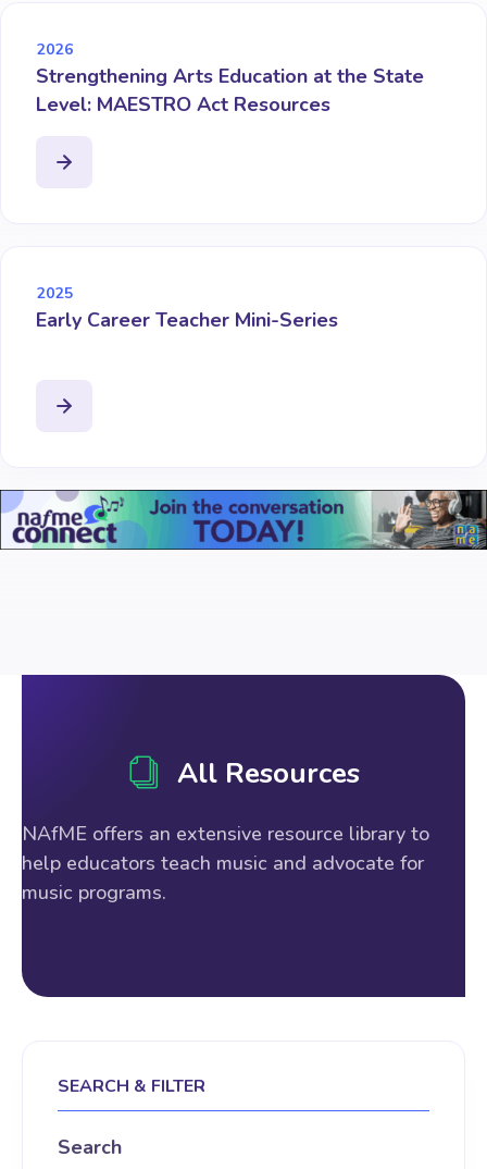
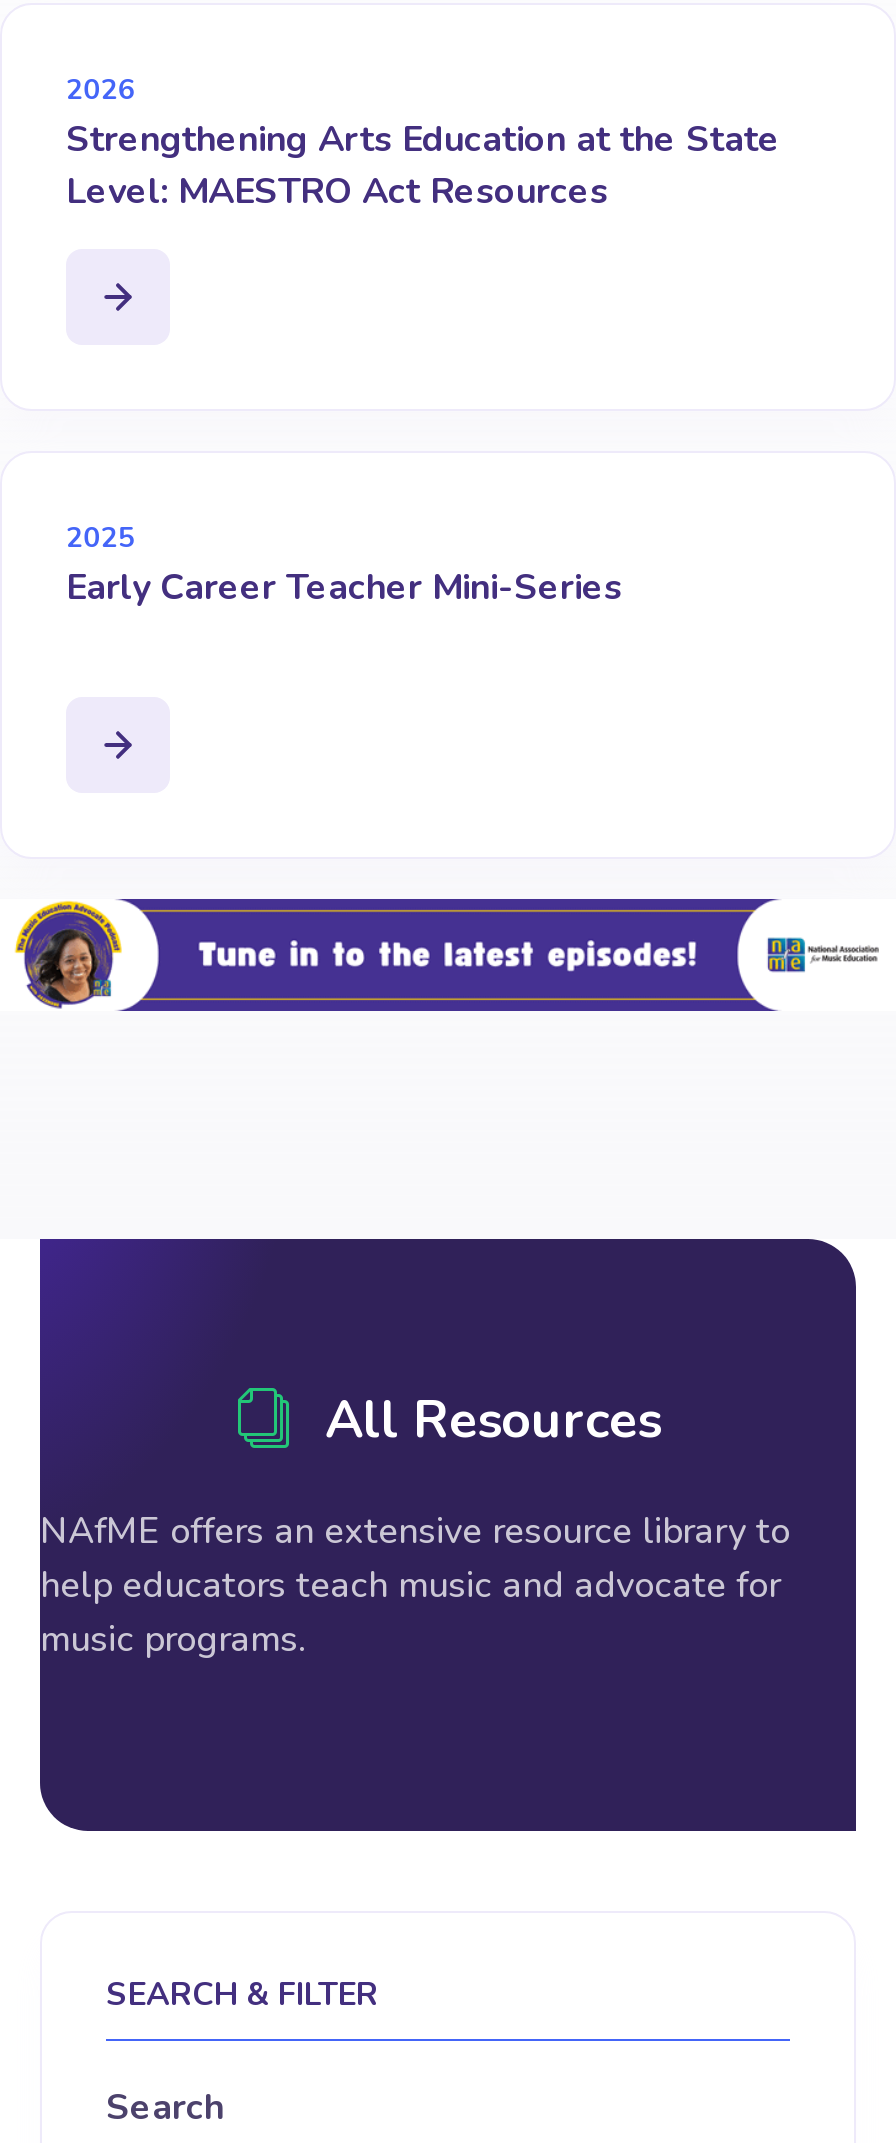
- [image]
+ [image]
